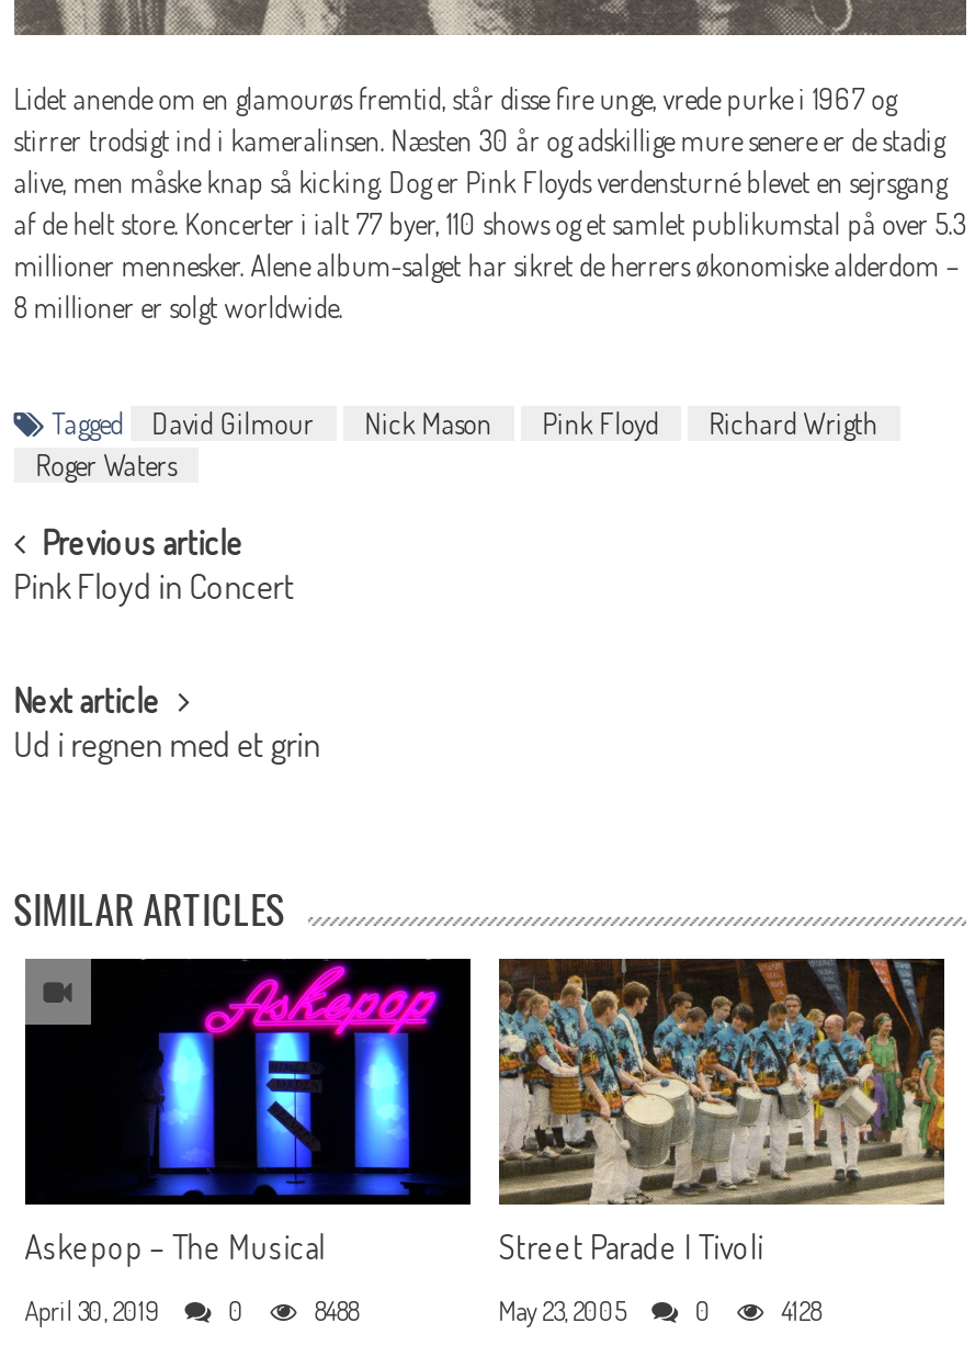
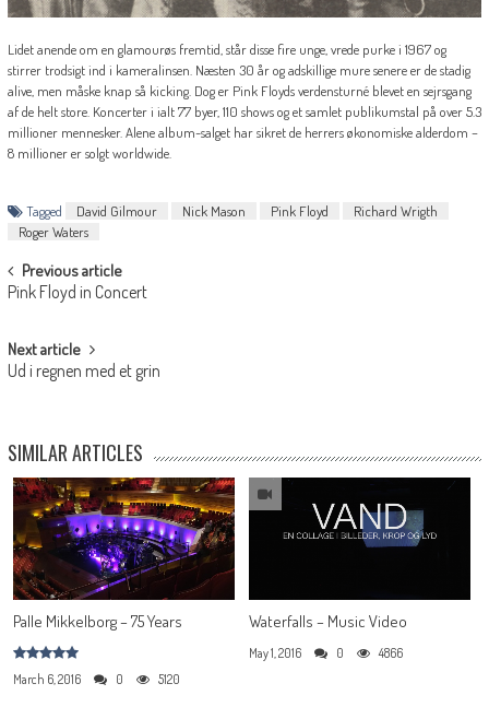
- [image]
- Askepop – The Musical
+ [image]
+ Palle Mikkelborg – 75 Years

- [image]
- Street Parade I Tivoli
+ [image]
+ Waterfalls – Music Video

- April 30, 2019
+ March 6, 2016

- 8488
+ 5120

- May 23, 2005
+ May 1, 2016

- 4128
+ 4866
